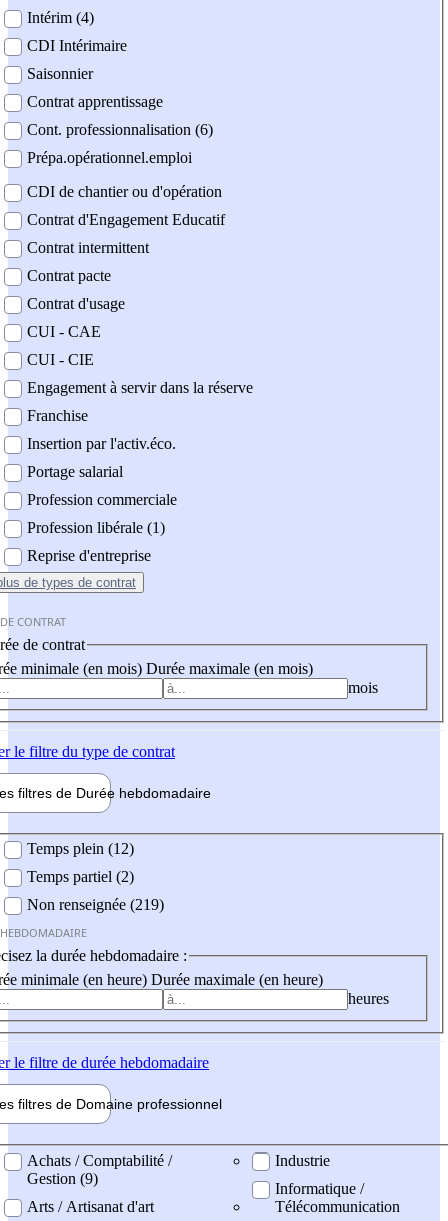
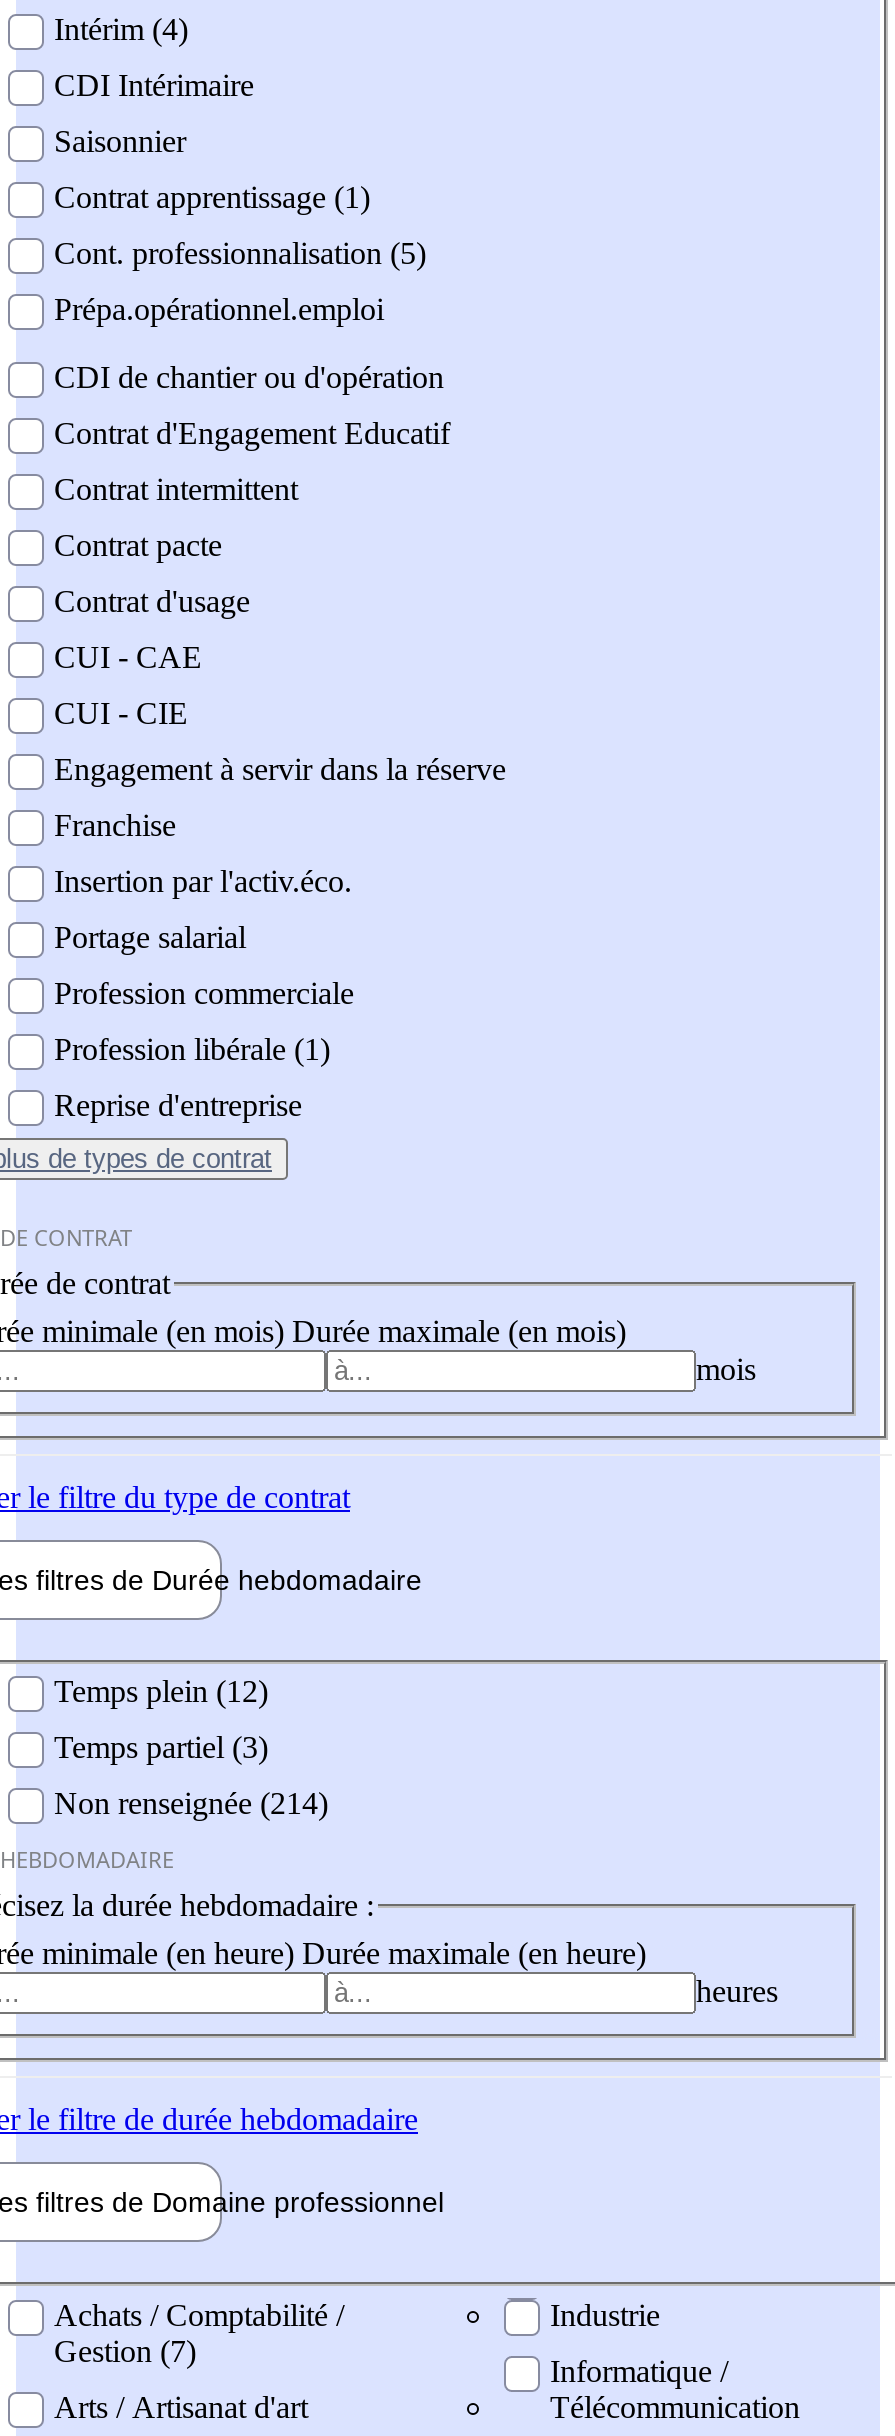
- Contrat apprentissage
+ Contrat apprentissage (1)

- Cont. professionnalisation (6)
+ Cont. professionnalisation (5)

- Temps partiel (2)
+ Temps partiel (3)

- Non renseignée (219)
+ Non renseignée (214)

- Gestion (9)
+ Gestion (7)
